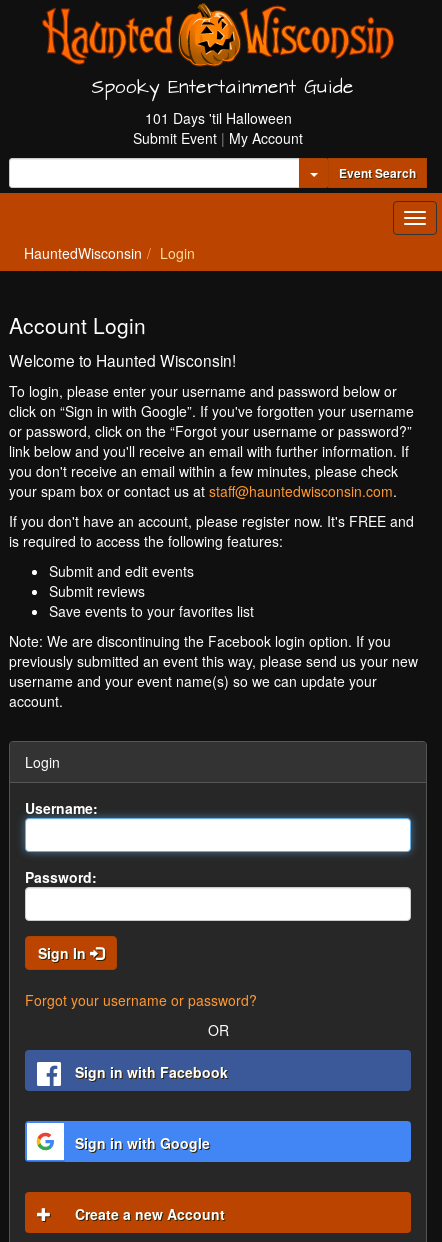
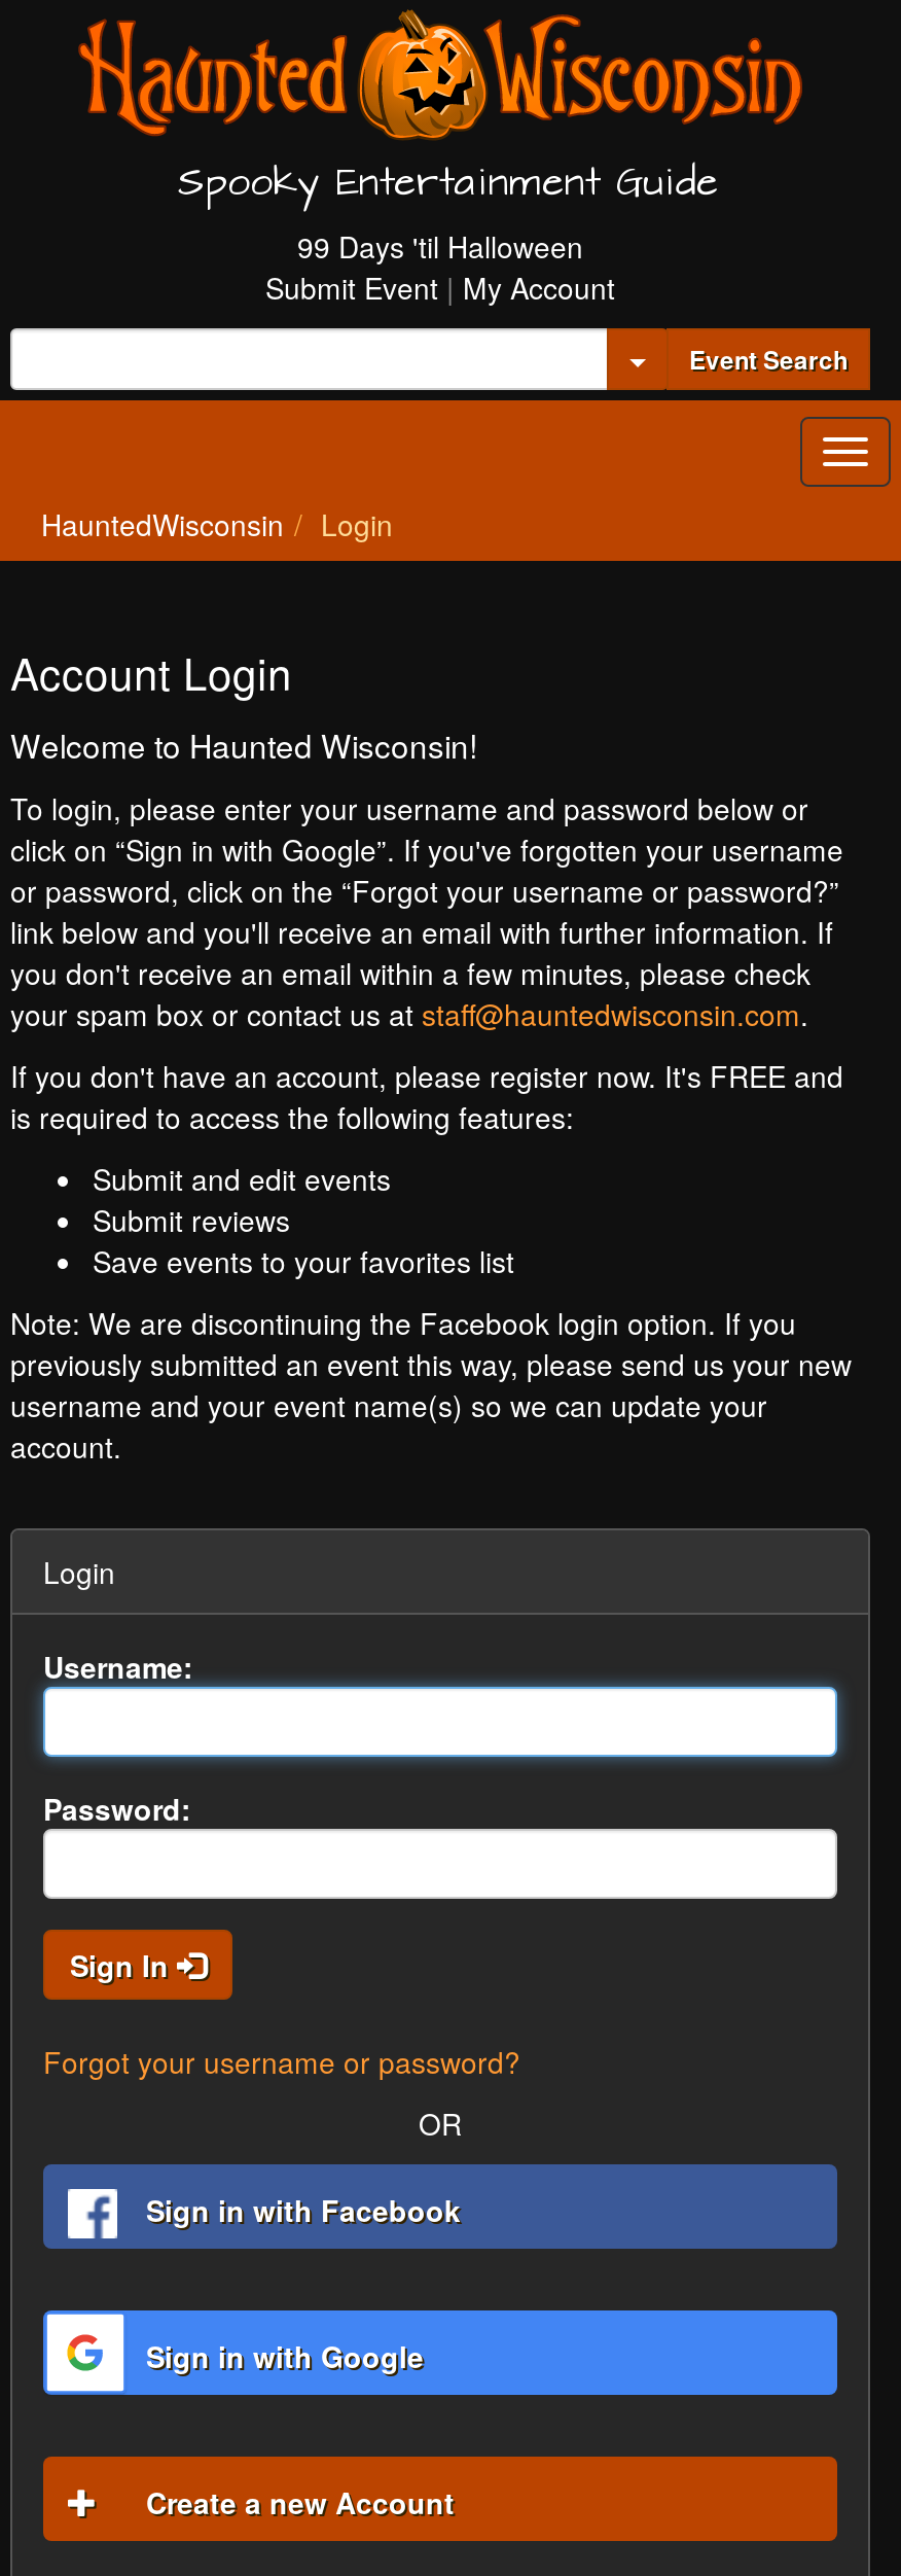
- 101 Days 'til Halloween
+ 99 Days 'til Halloween
